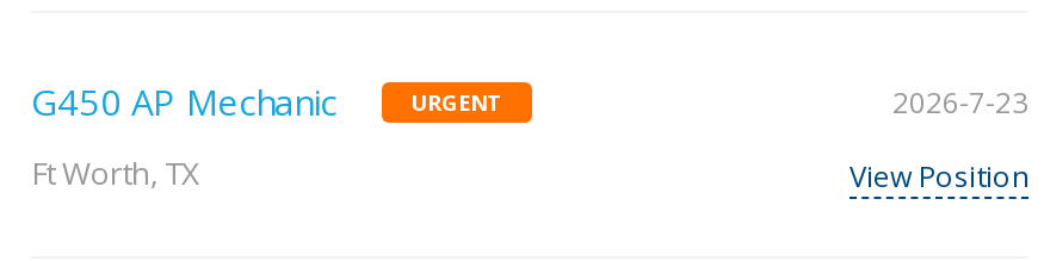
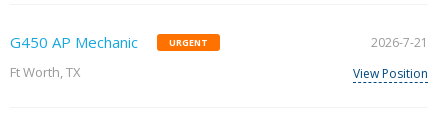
- 2026-7-23
+ 2026-7-21
